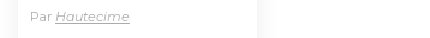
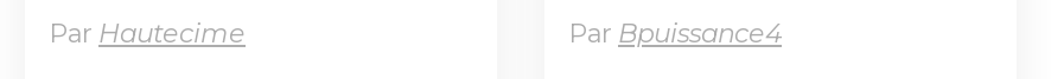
+ Par Bpuissance4
